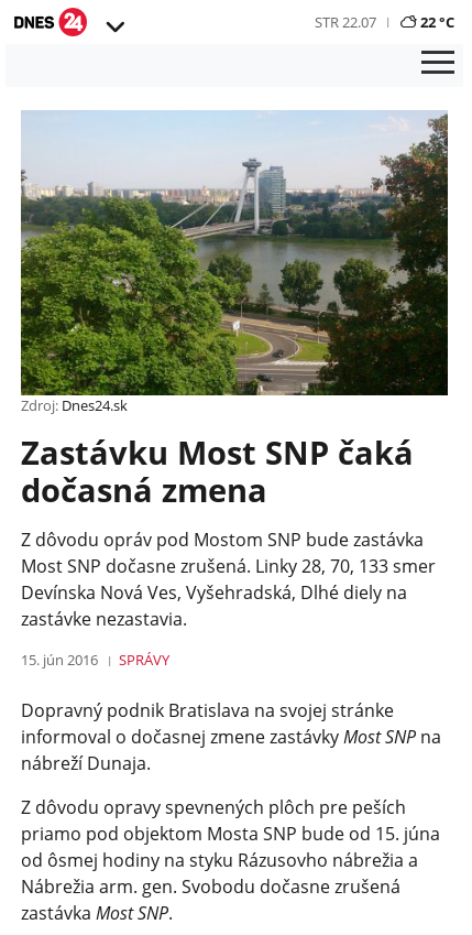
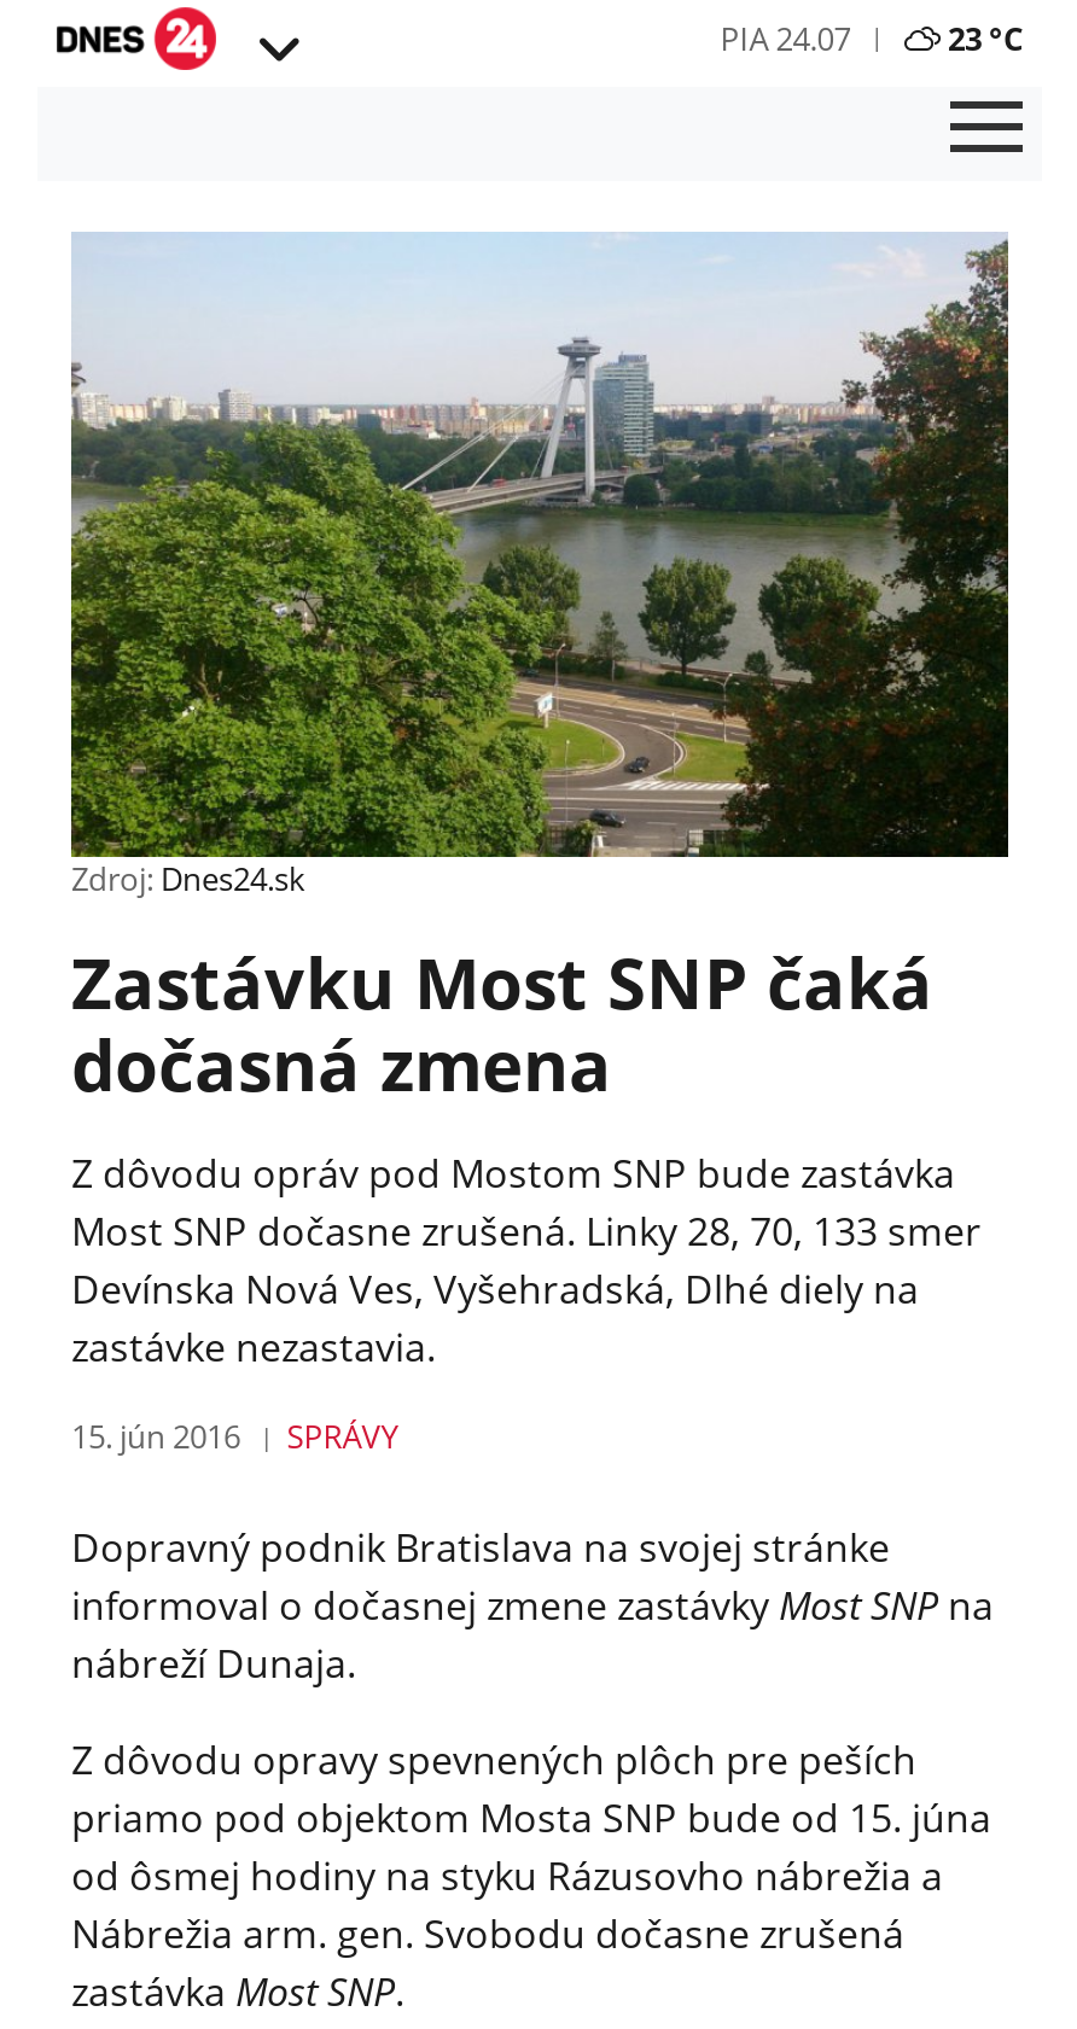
- STR 22.07
- 22 °C
+ PIA 24.07
+ 23 °C
